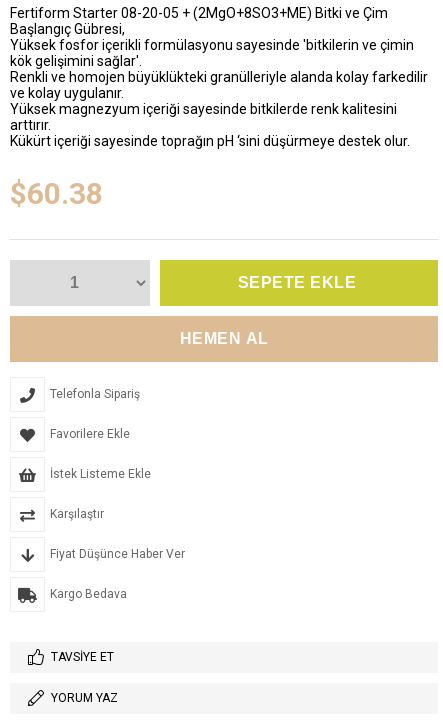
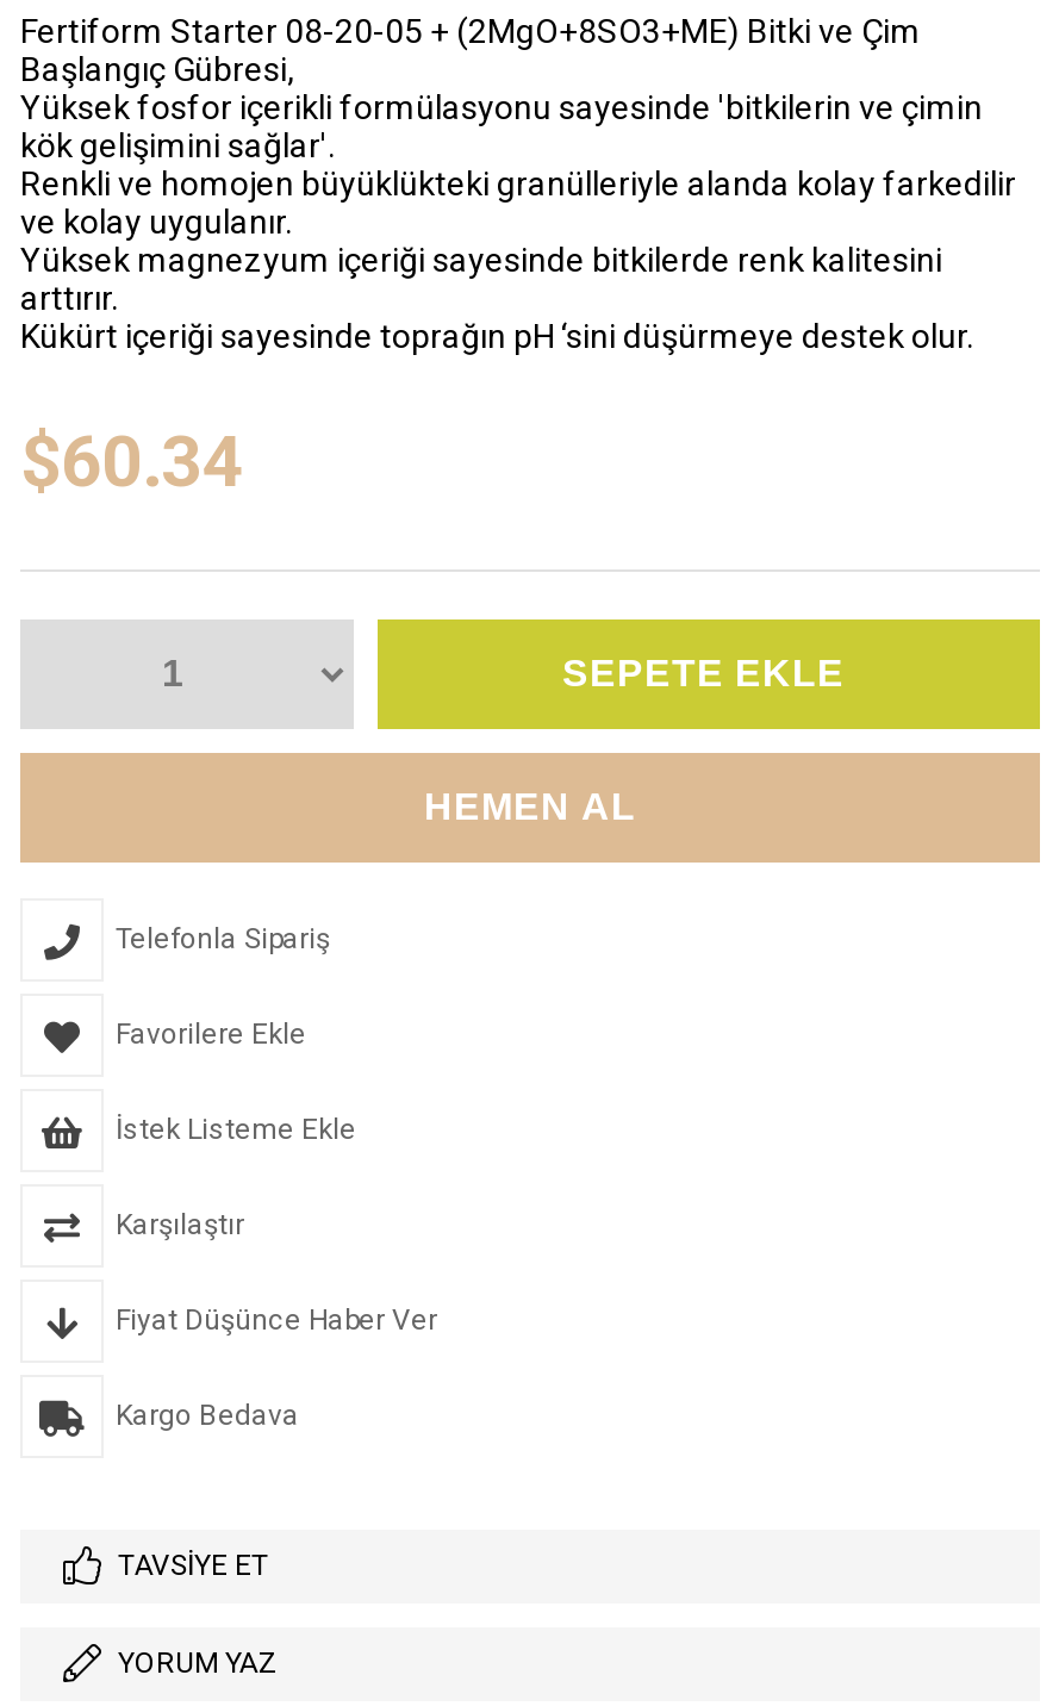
- $60.38
+ $60.34
